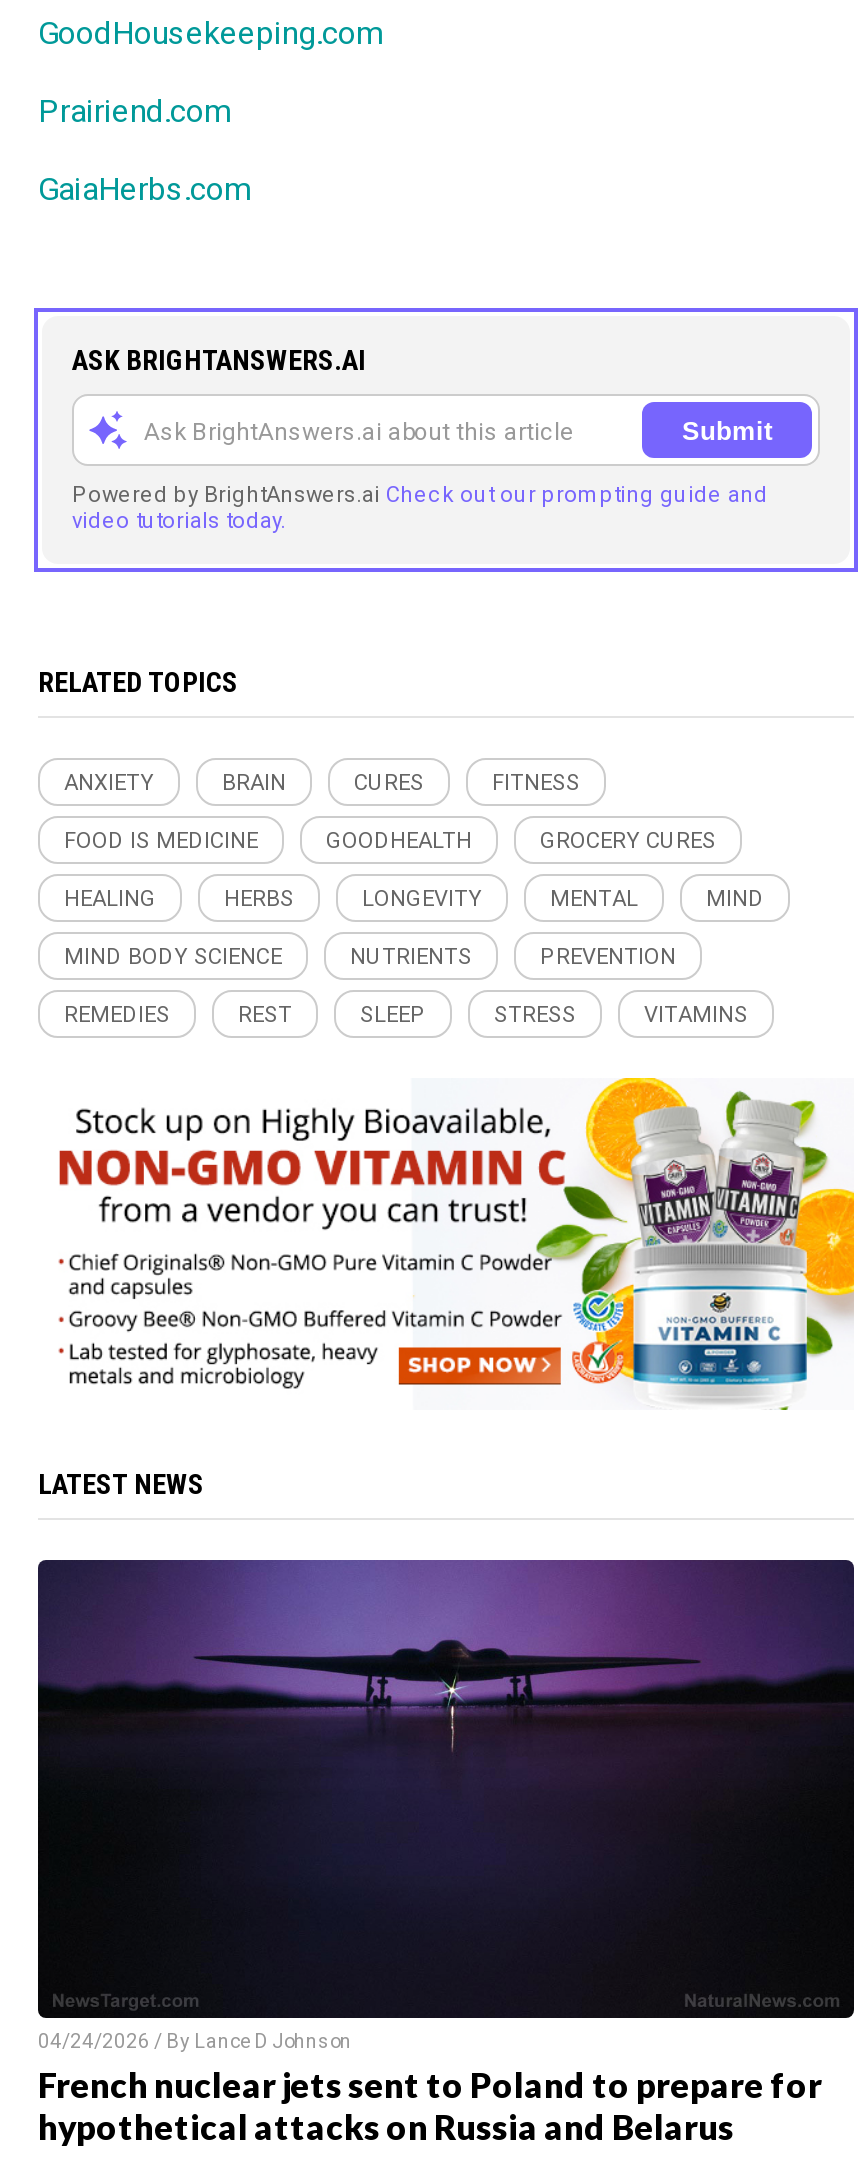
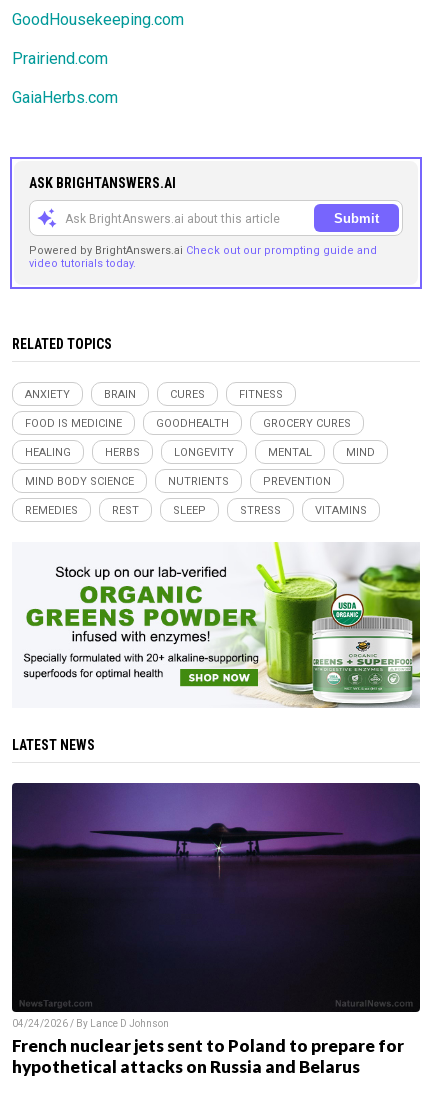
- [image]
+ [image]
